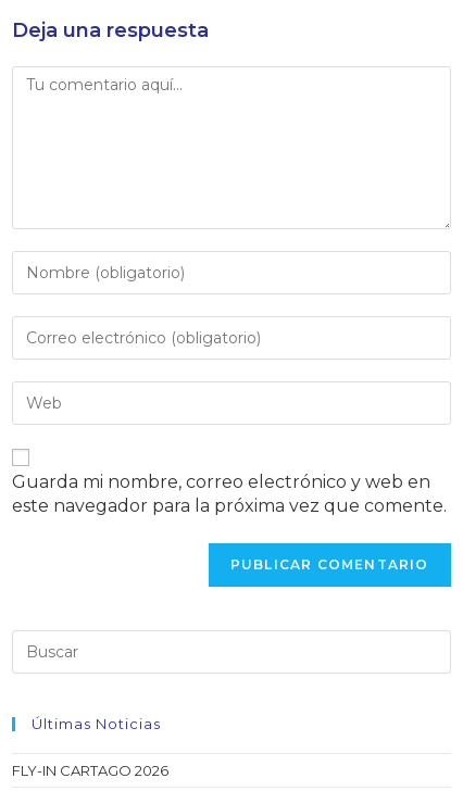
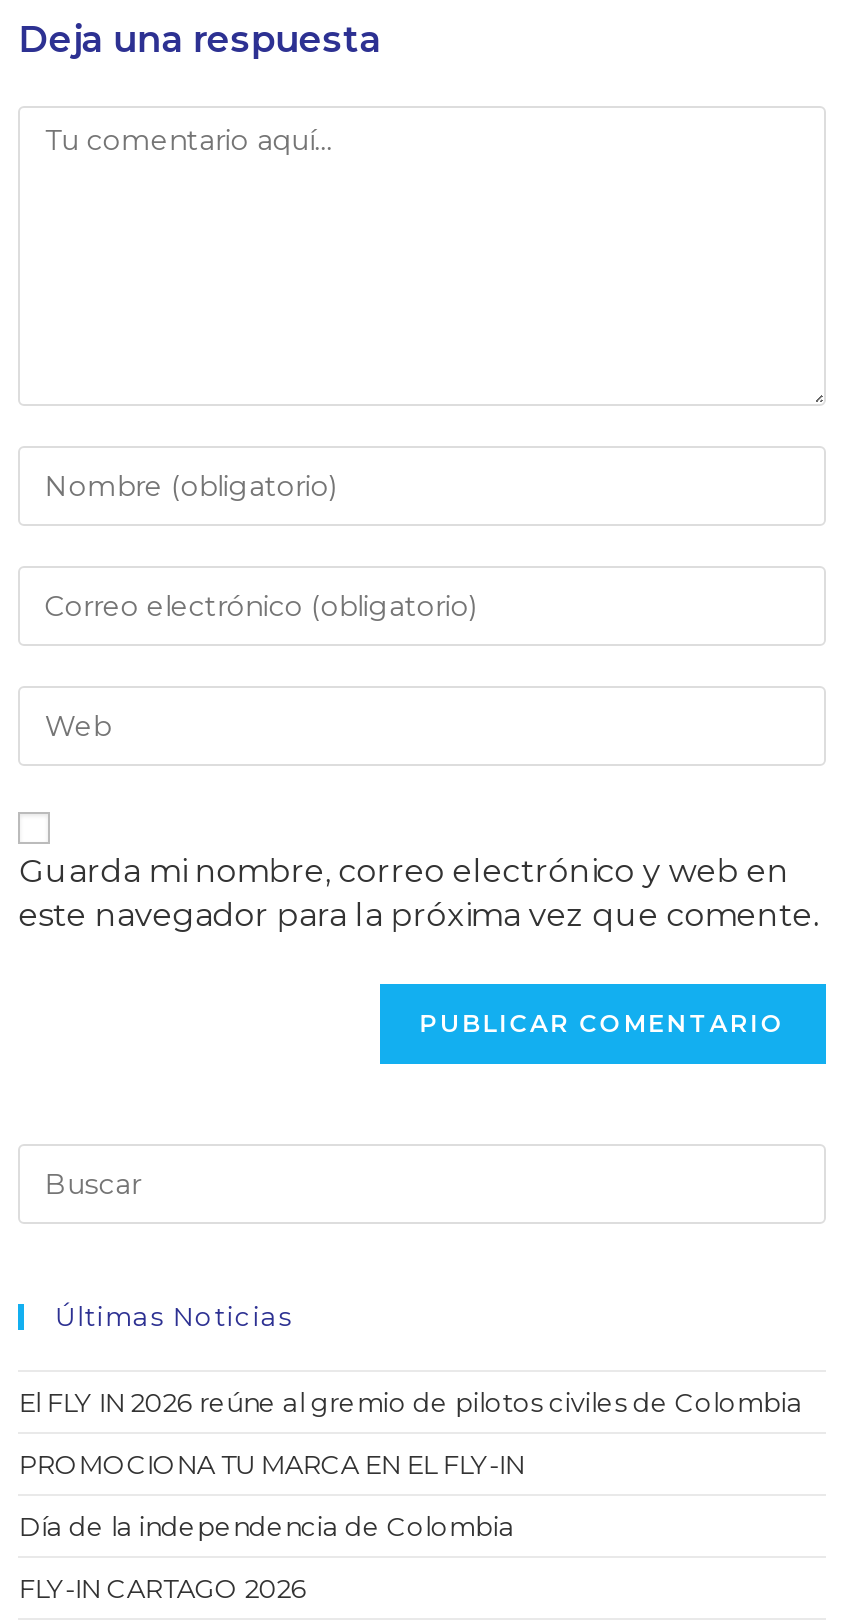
+ El FLY IN 2026 reúne al gremio de pilotos civiles de Colombia
+ PROMOCIONA TU MARCA EN EL FLY-IN
+ Día de la independencia de Colombia
